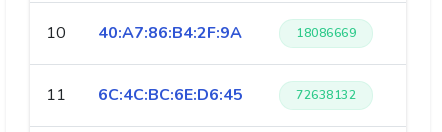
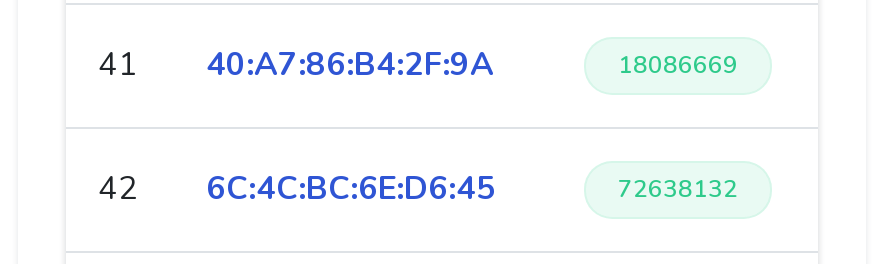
- 10 40:A7:86:B4:2F:9A
+ 41 40:A7:86:B4:2F:9A

- 11 6C:4C:BC:6E:D6:45
+ 42 6C:4C:BC:6E:D6:45
